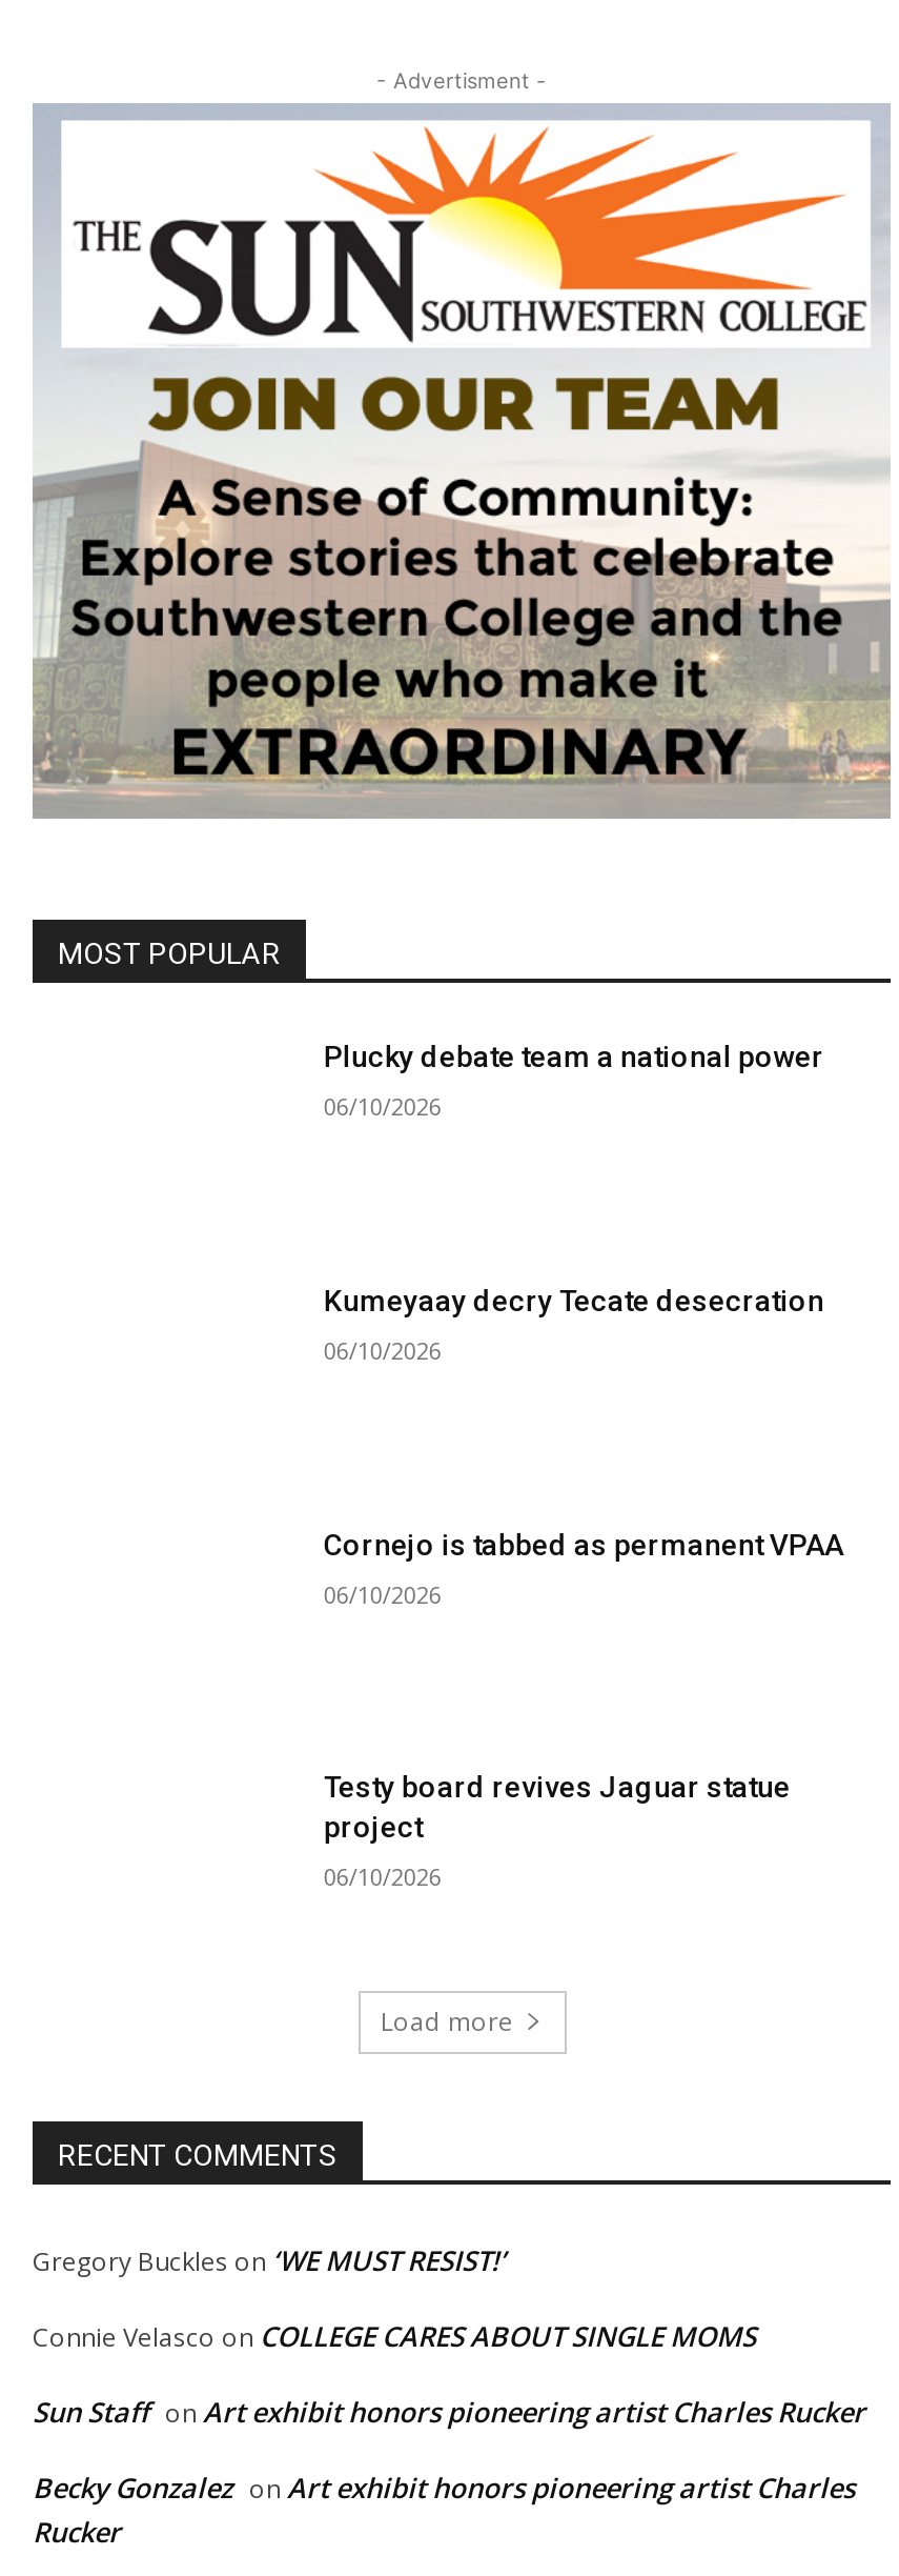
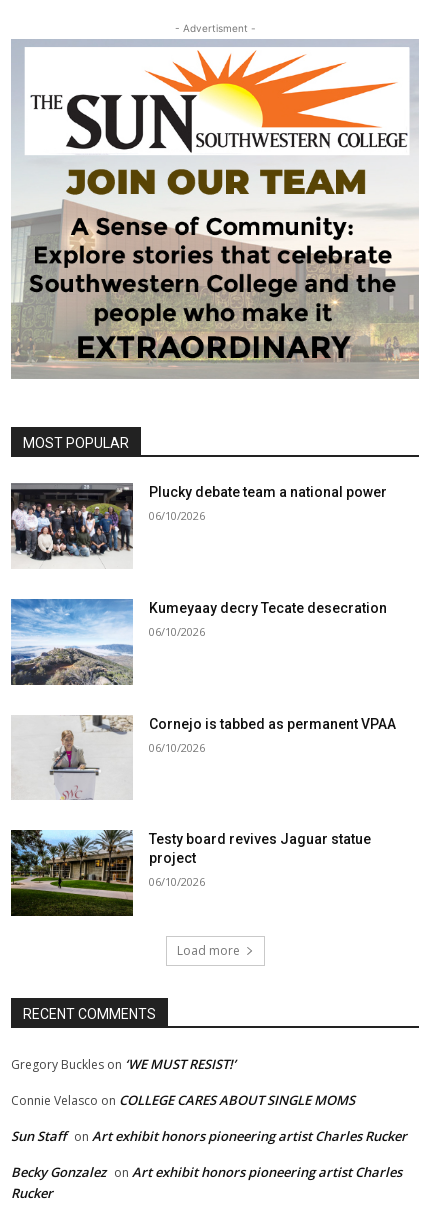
+ [image]

+ [image]

+ [image]

+ [image]
